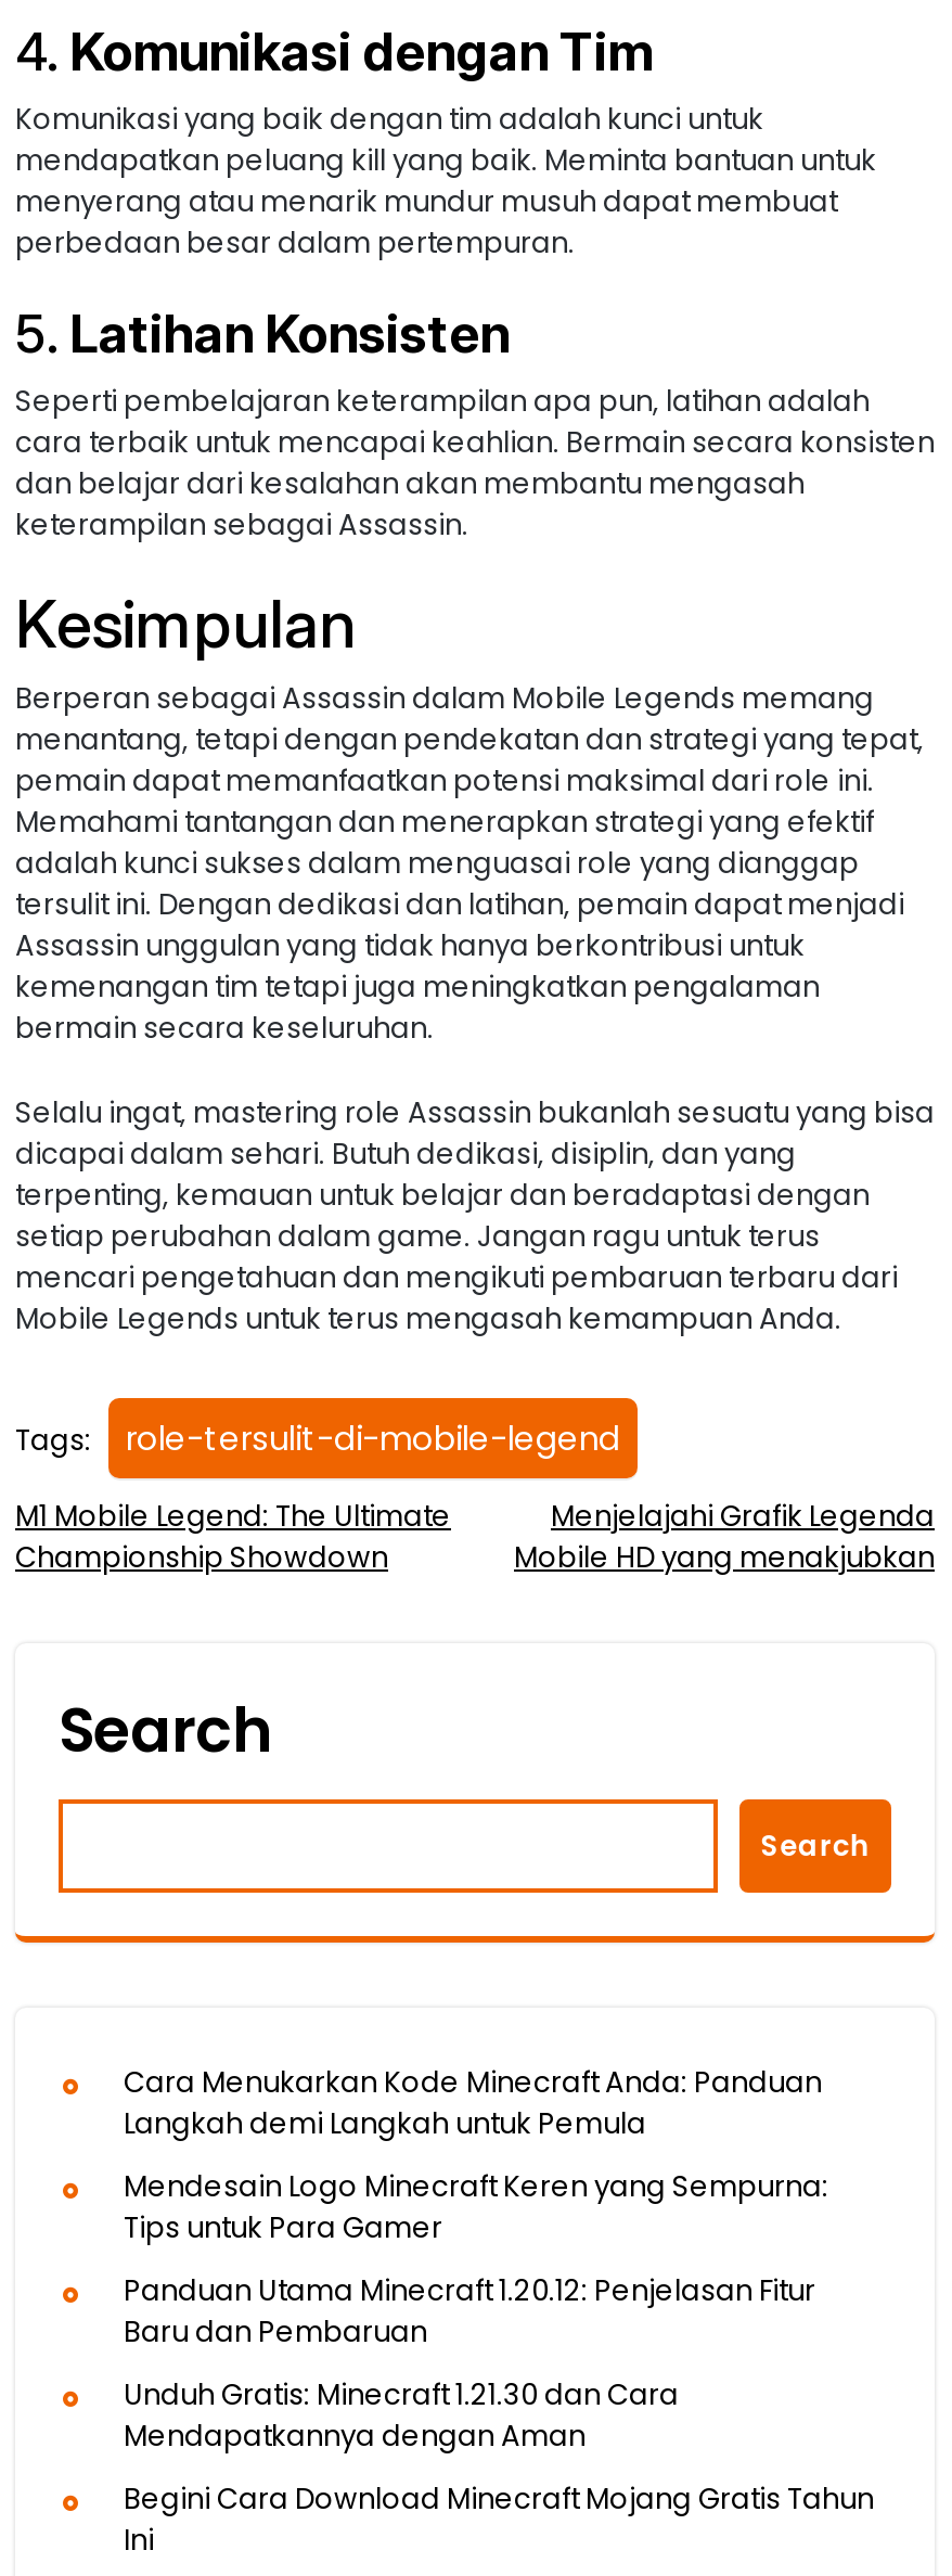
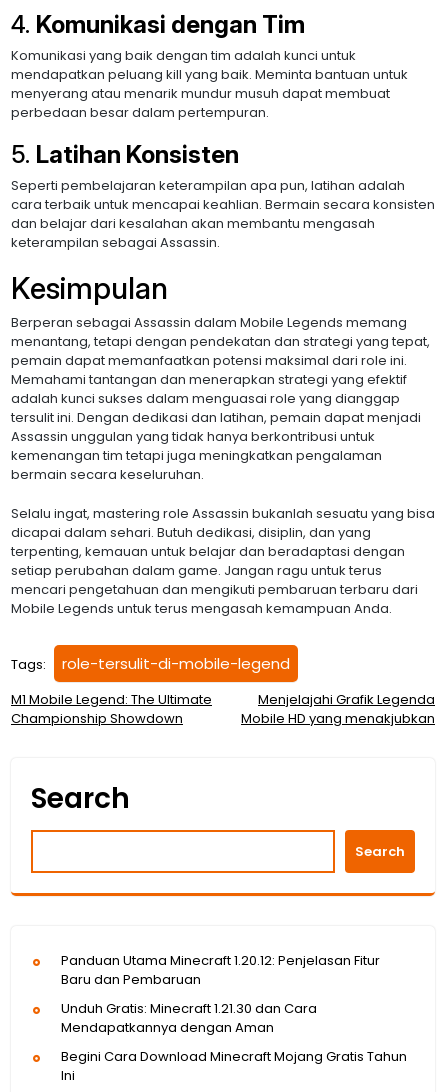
- Cara Menukarkan Kode Minecraft Anda: Panduan
- Langkah demi Langkah untuk Pemula
- Mendesain Logo Minecraft Keren yang Sempurna:
- Tips untuk Para Gamer
